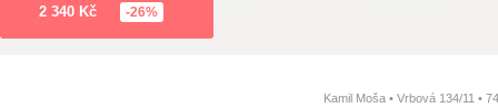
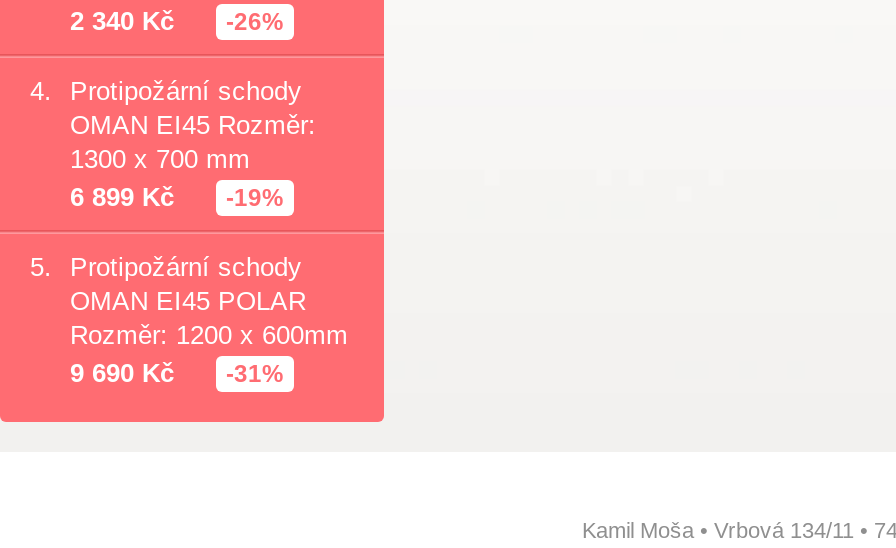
+ 4. Protipožární schody
+ OMAN EI45 Rozměr:
+ 1300 x 700 mm
+ 6 899 Kč
+ -19%
+ 5. Protipožární schody
+ OMAN EI45 POLAR
+ Rozměr: 1200 x 600mm
+ 9 690 Kč
+ -31%
